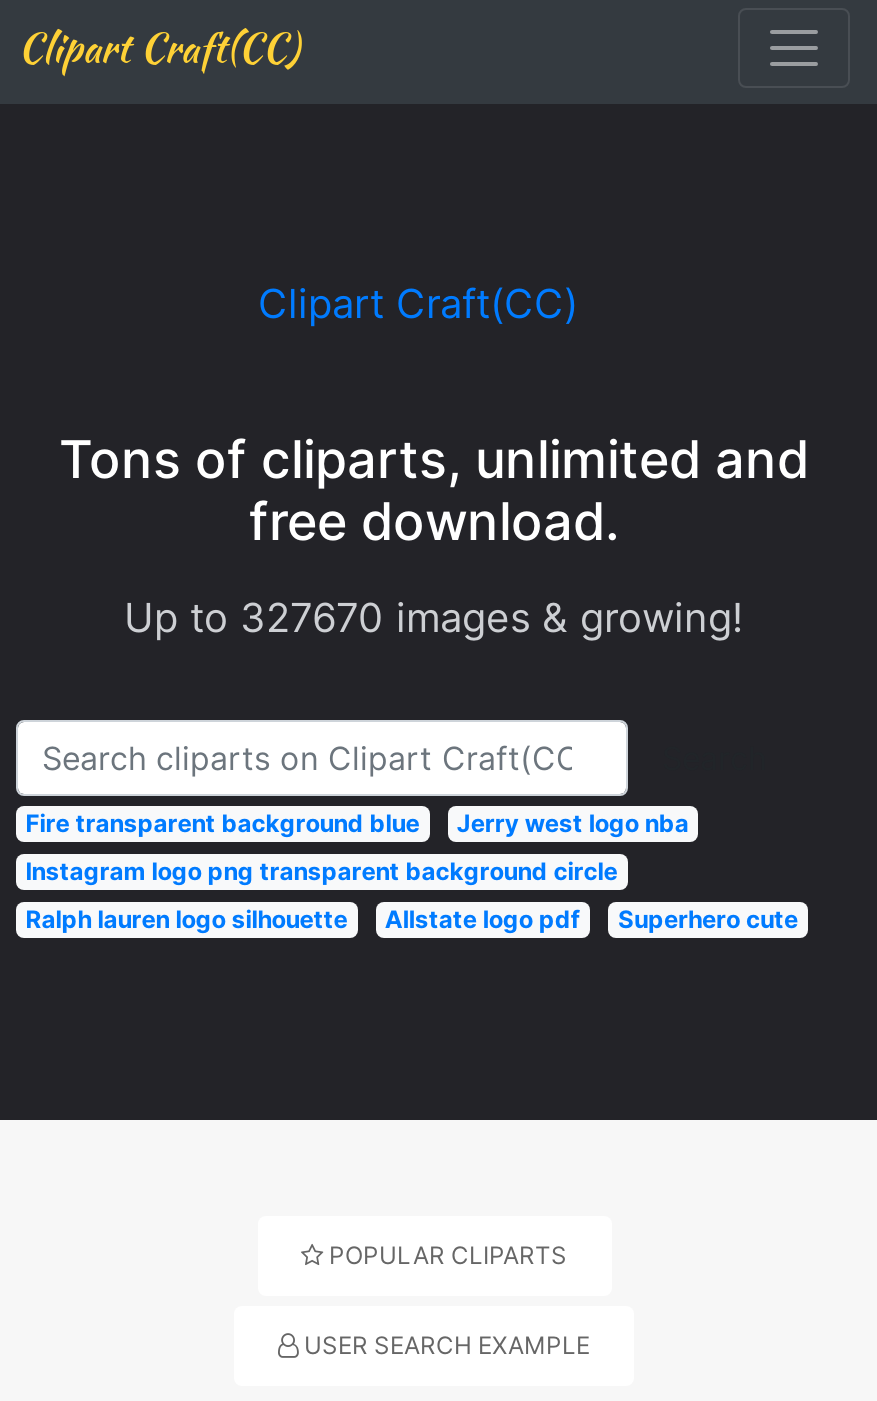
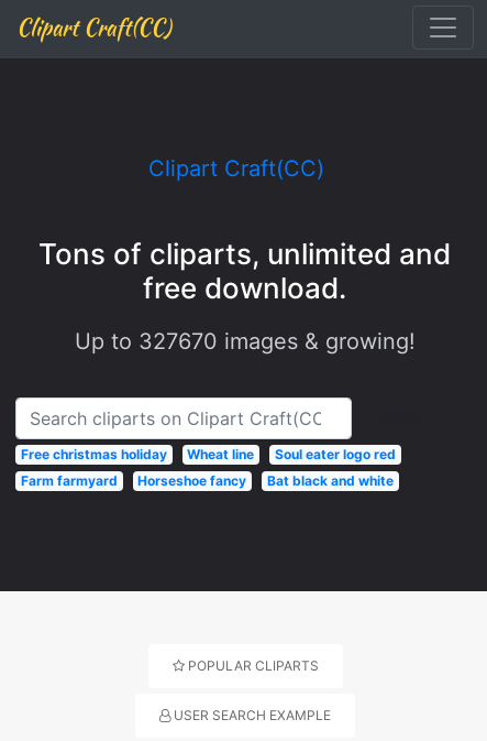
- Fire transparent background blue
- Jerry west logo nba
- Instagram logo png transparent background circle
- Ralph lauren logo silhouette
- Allstate logo pdf
- Superhero cute
+ Free christmas holiday
+ Wheat line
+ Soul eater logo red
+ Farm farmyard
+ Horseshoe fancy
+ Bat black and white
